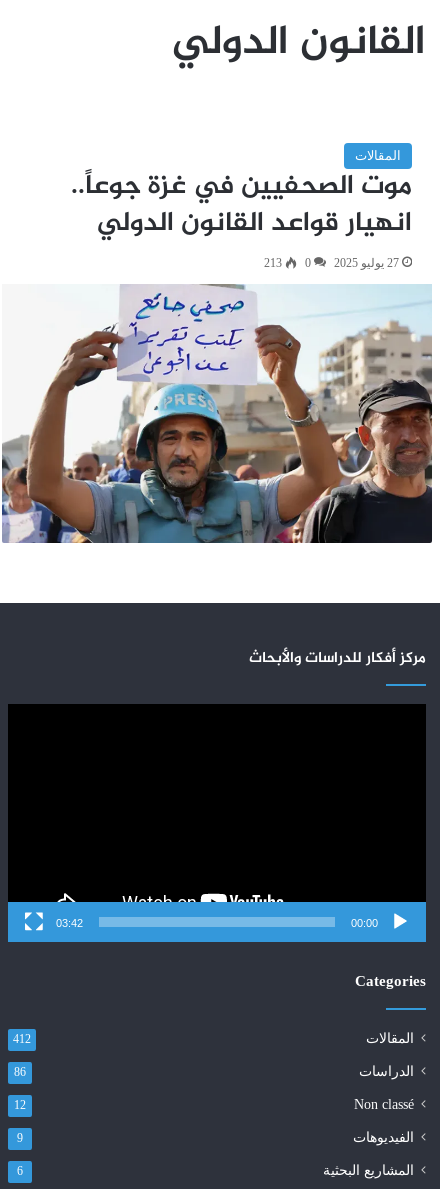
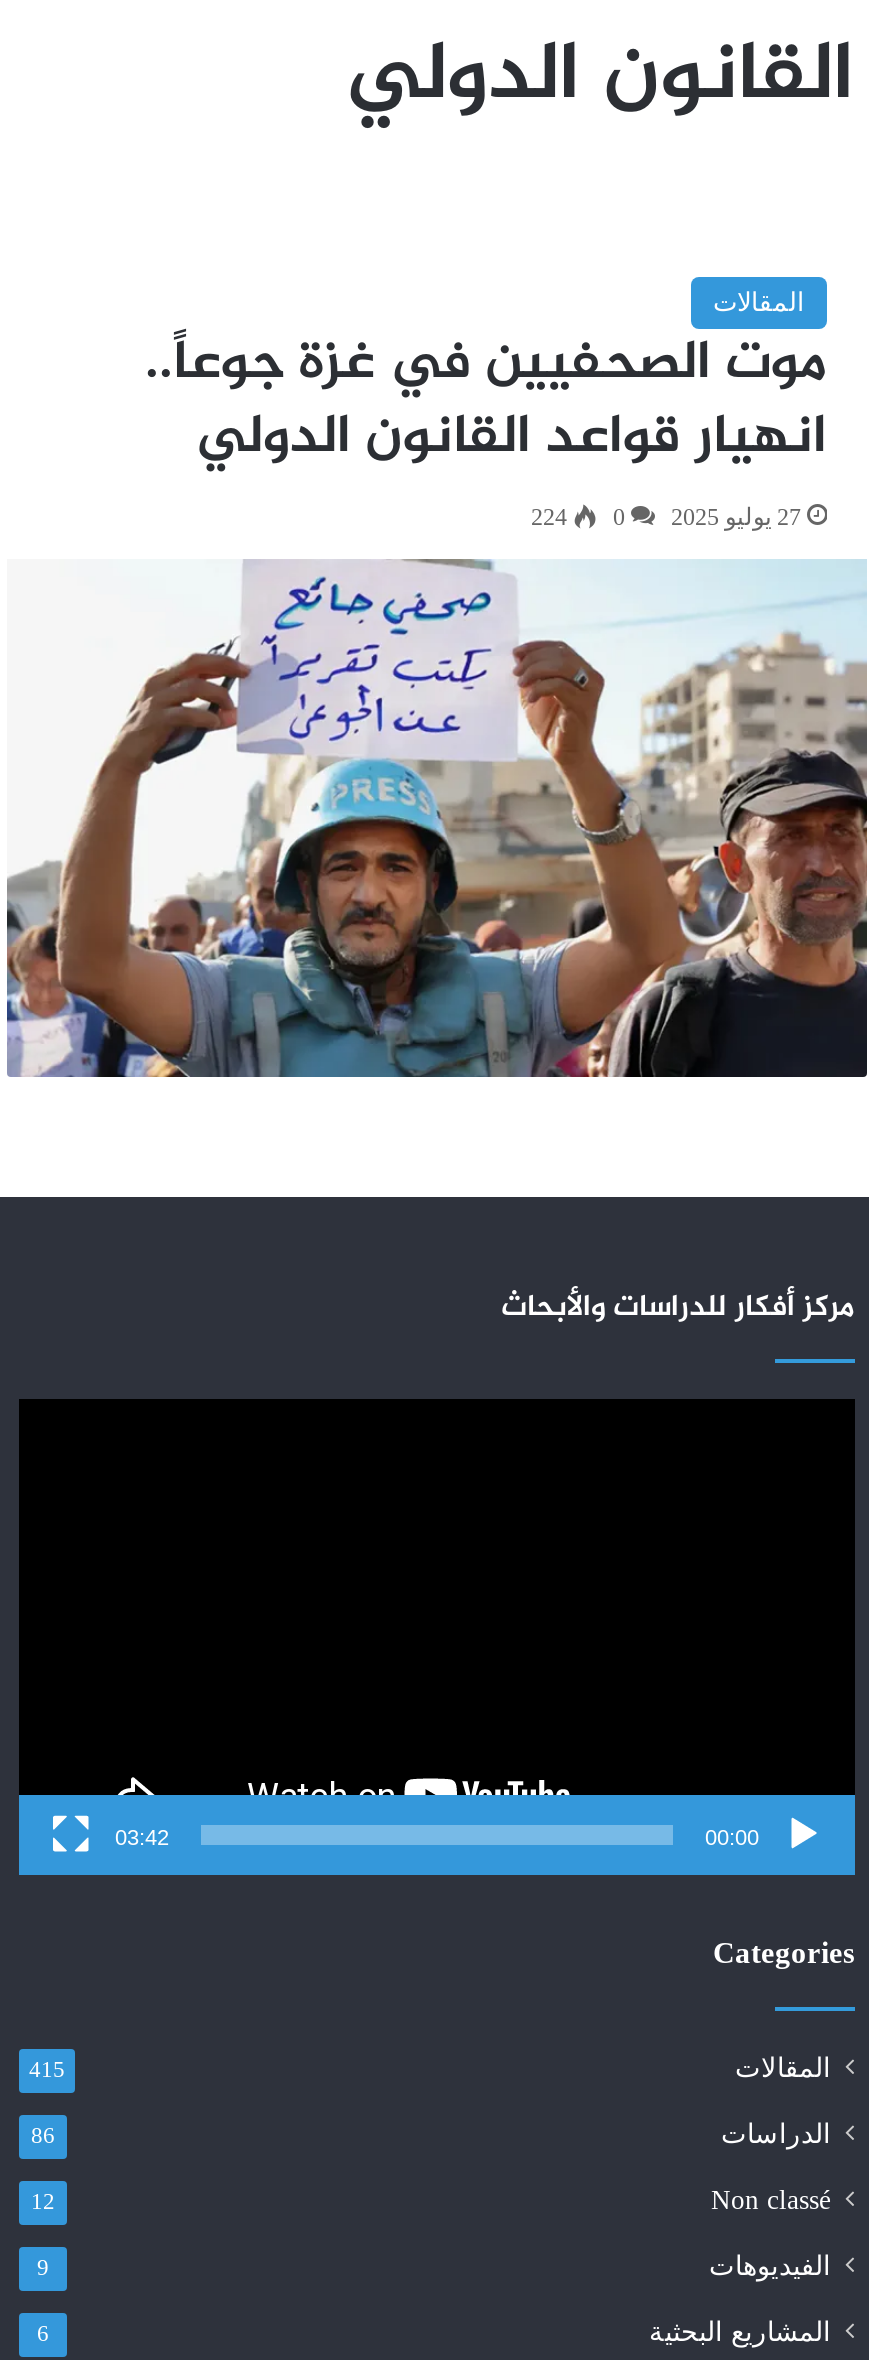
- 213 0
+ 224 0

- 412
+ 415
